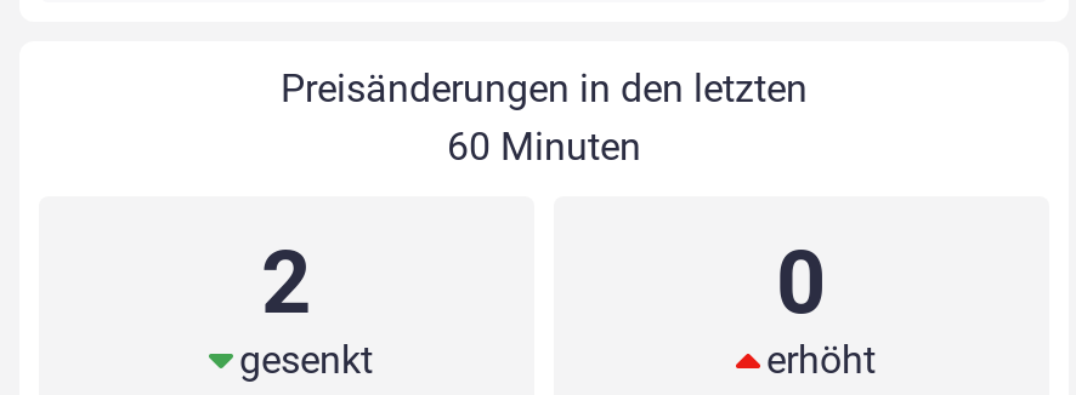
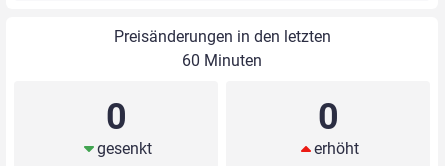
- 2
+ 0
